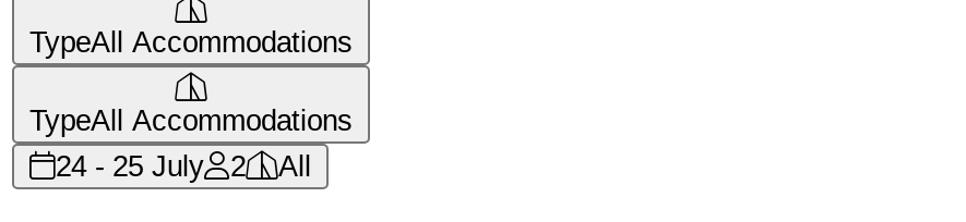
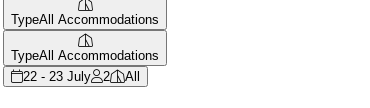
- 24 - 25 July 2 All
+ 22 - 23 July 2 All
